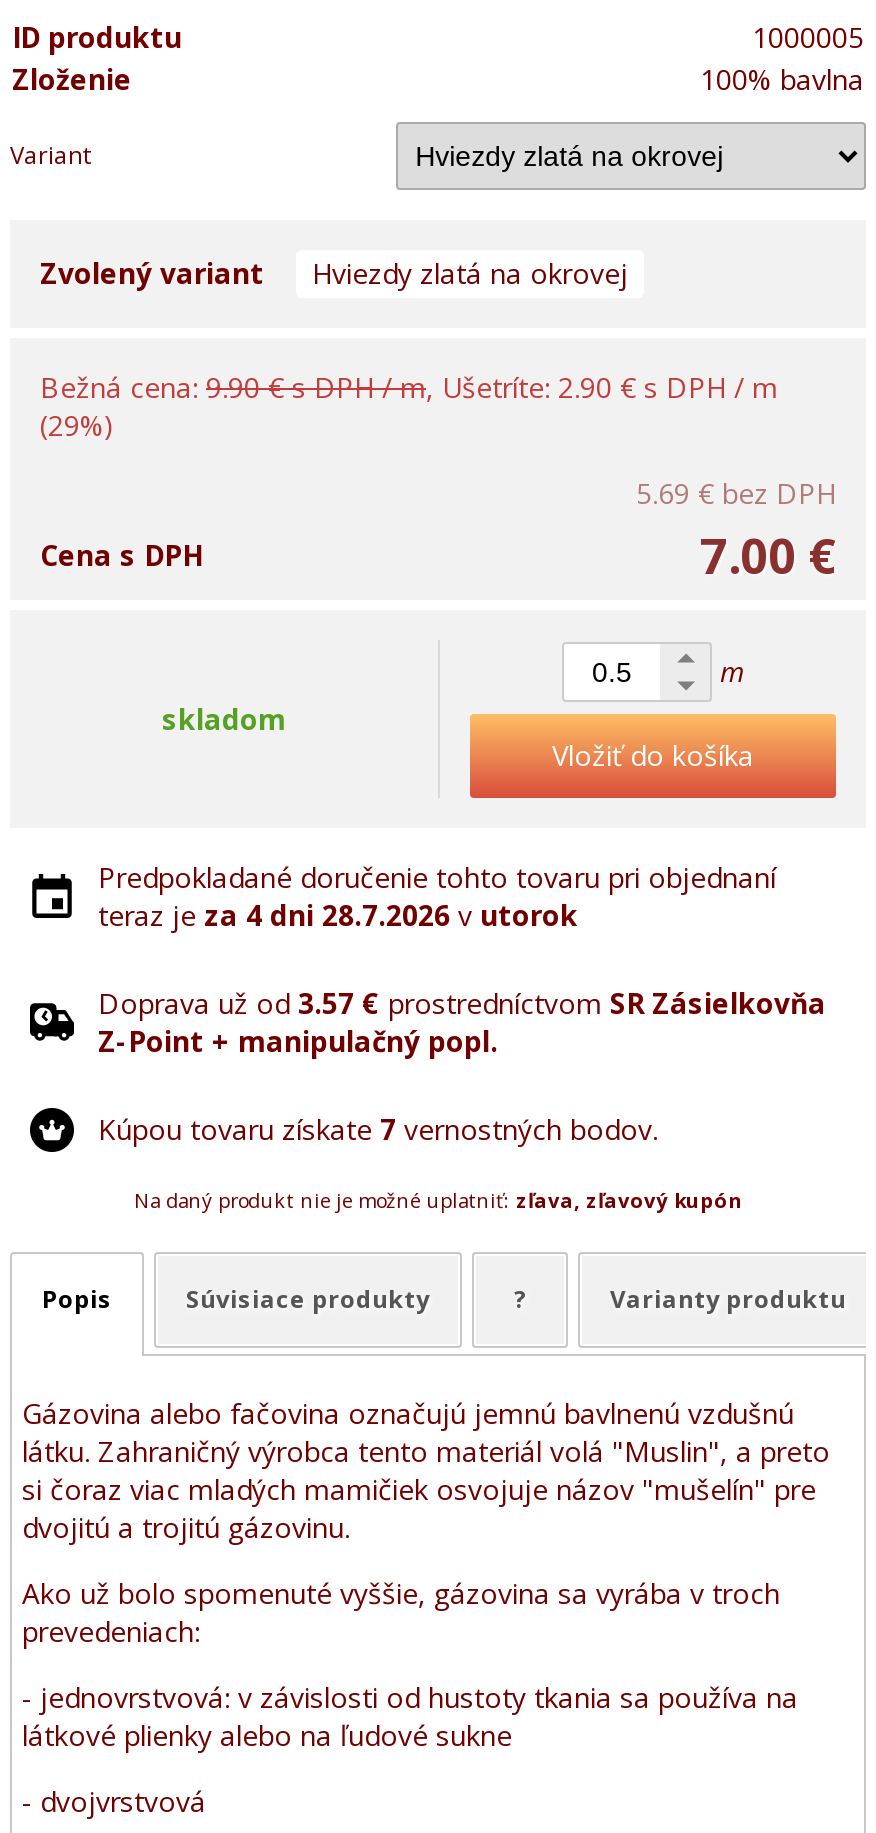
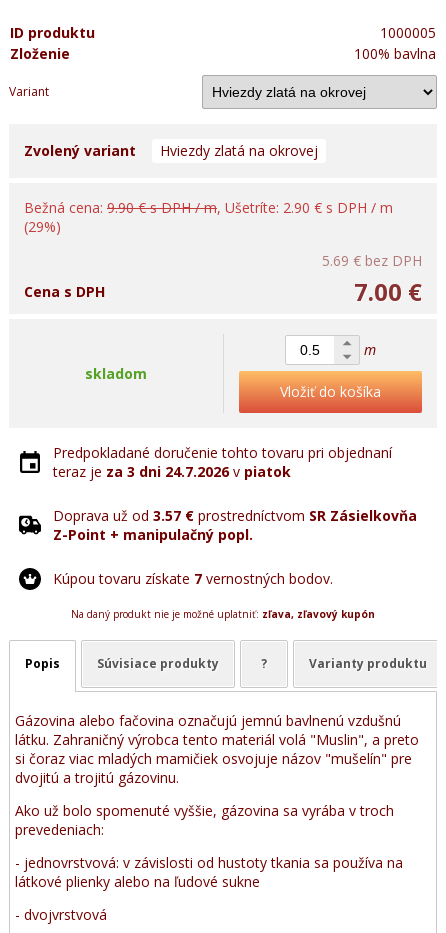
- teraz je za 4 dni 28.7.2026 v utorok
+ teraz je za 3 dni 24.7.2026 v piatok
